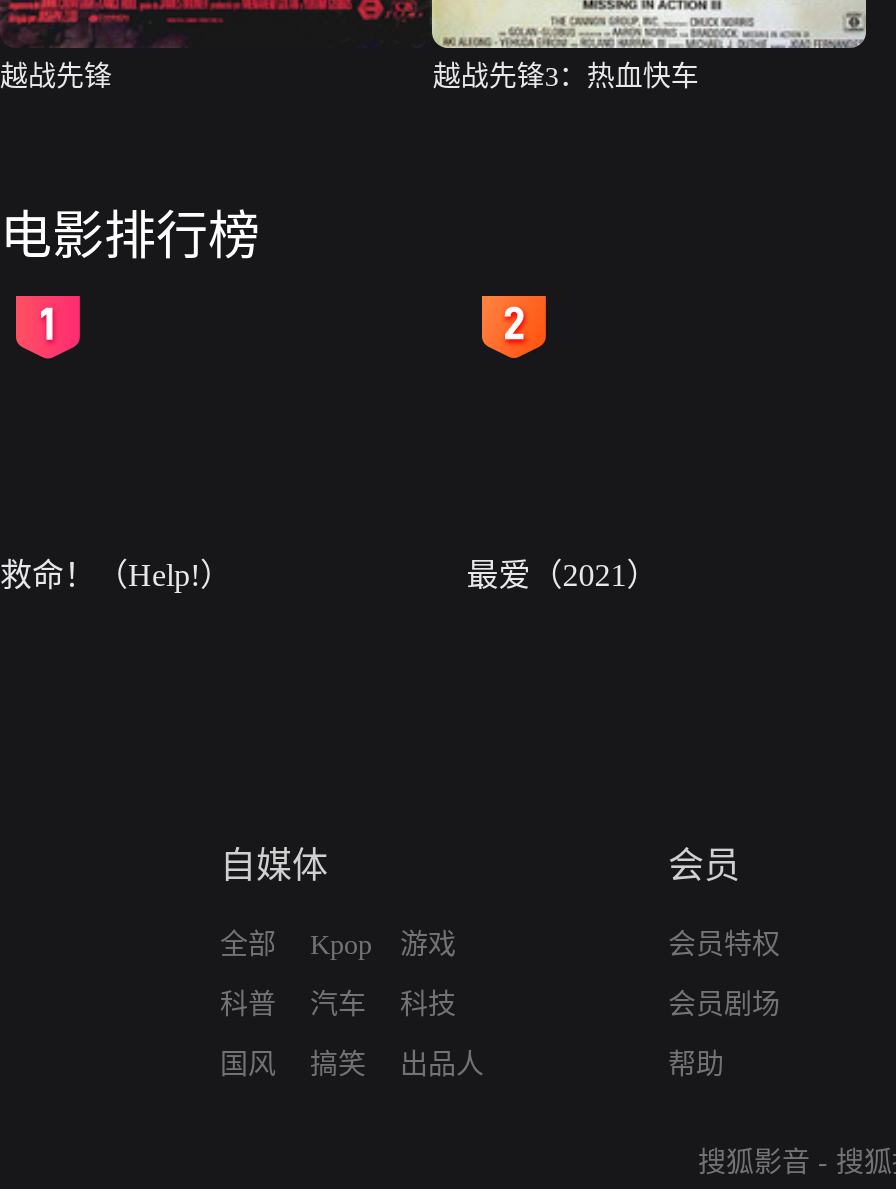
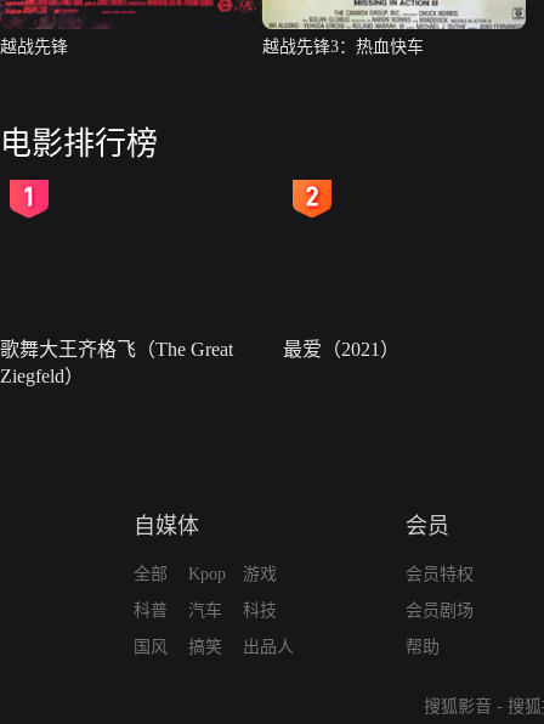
- 救命！（Help!）
+ 歌舞大王齐格飞（The Great
+ Ziegfeld）
